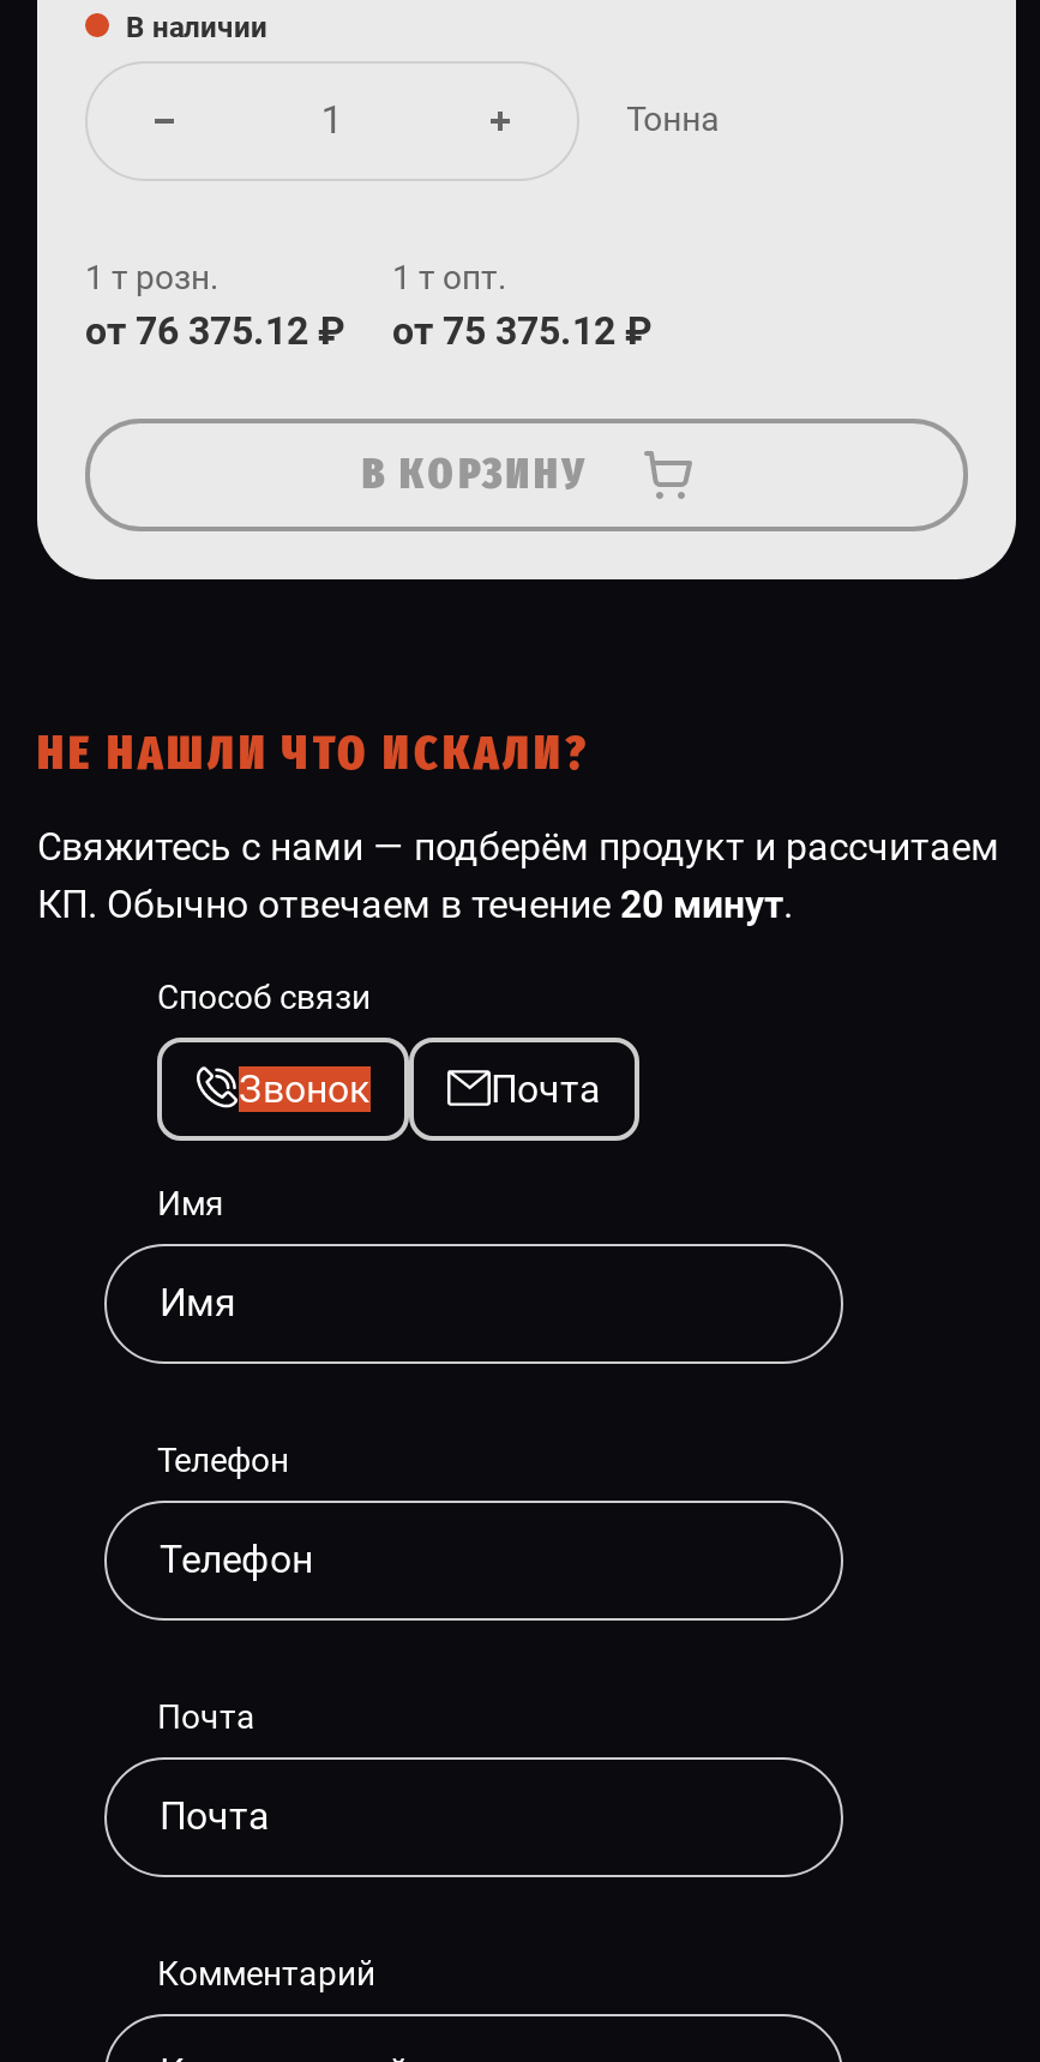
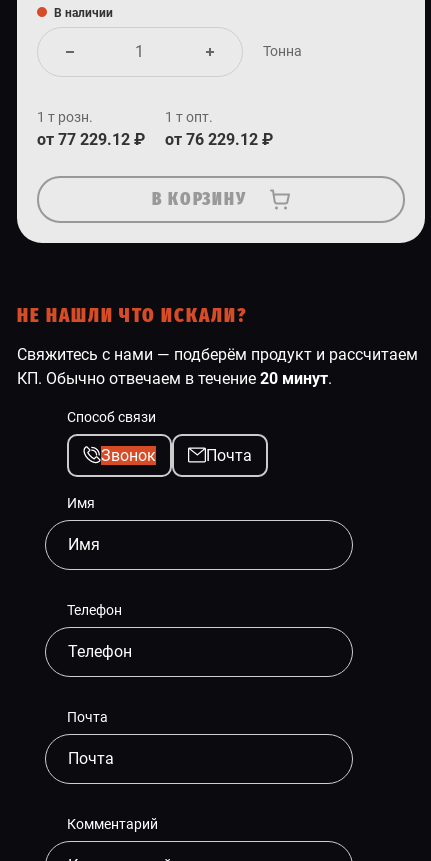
- от 76 375.12 ₽
+ от 77 229.12 ₽

- от 75 375.12 ₽
+ от 76 229.12 ₽
